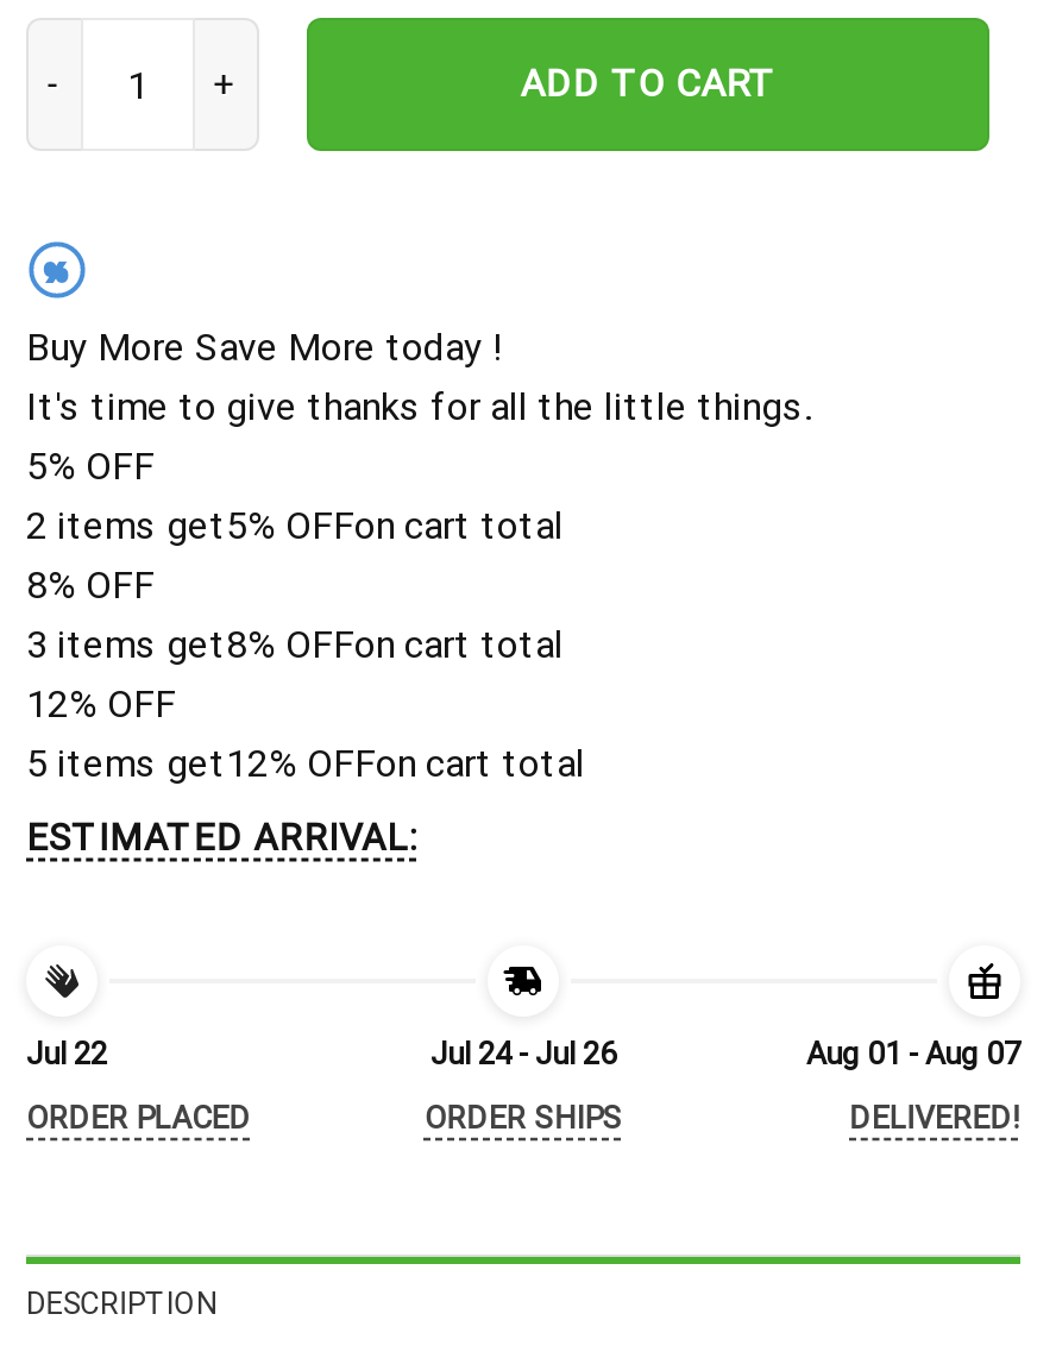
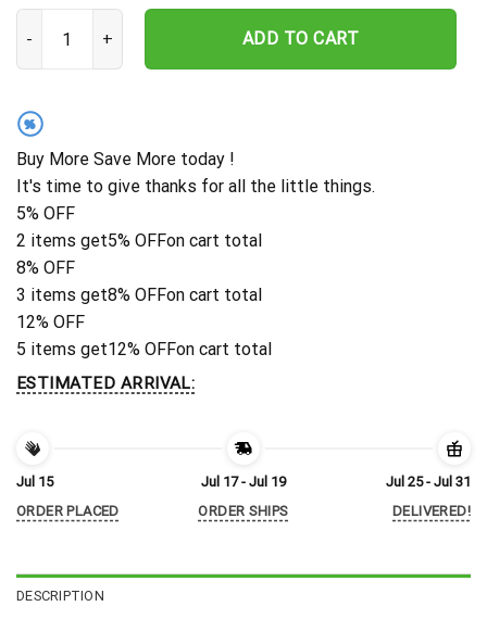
- Jul 22
+ Jul 15

- Jul 24 - Jul 26
+ Jul 17 - Jul 19

- Aug 01 - Aug 07
+ Jul 25 - Jul 31
